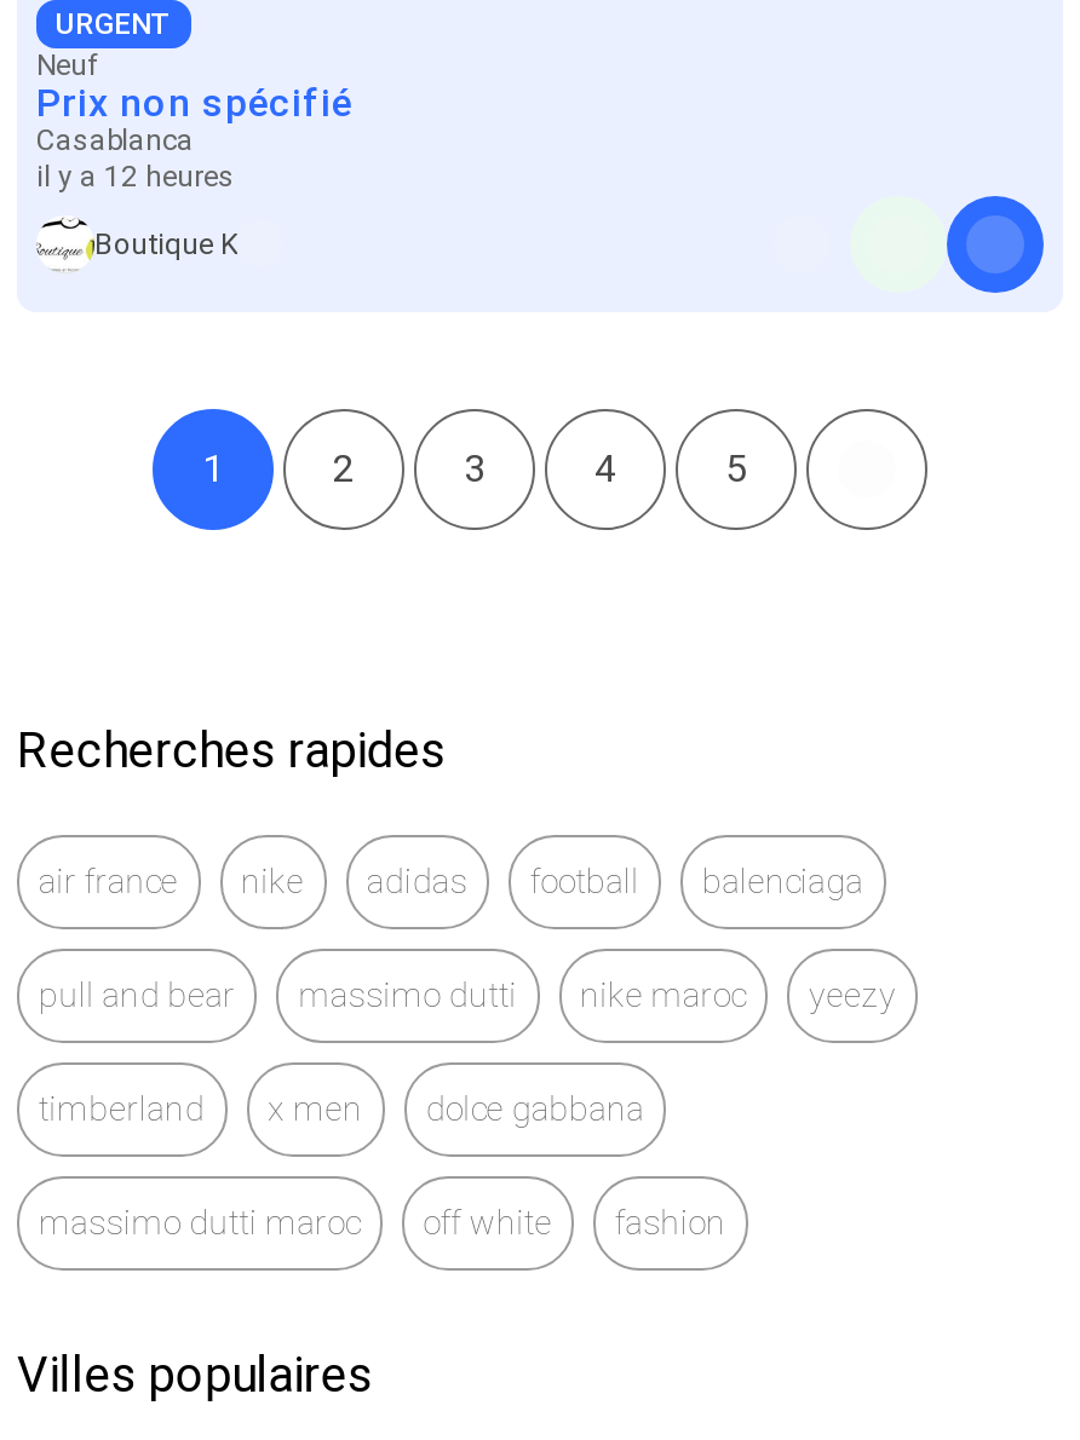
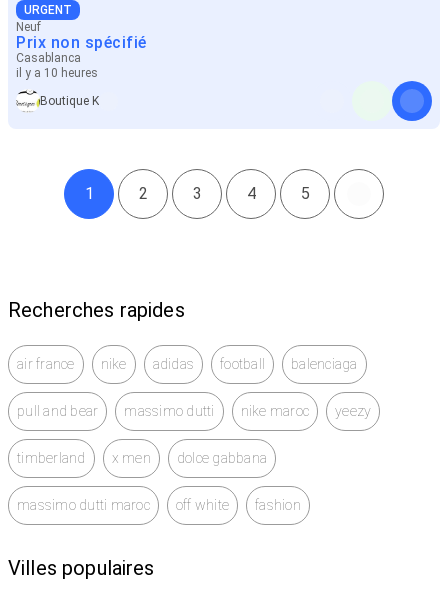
- il y a 12 heures
+ il y a 10 heures
